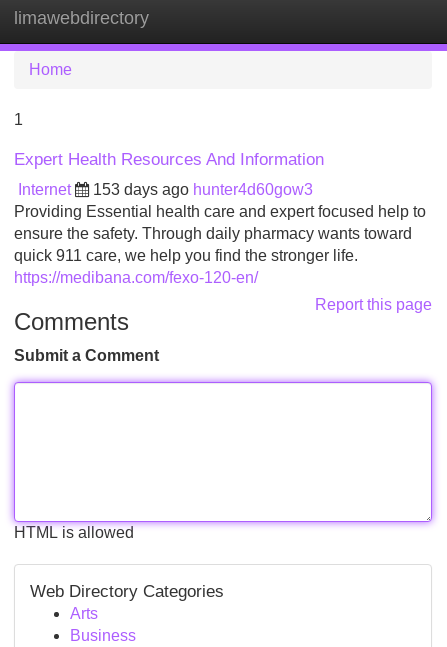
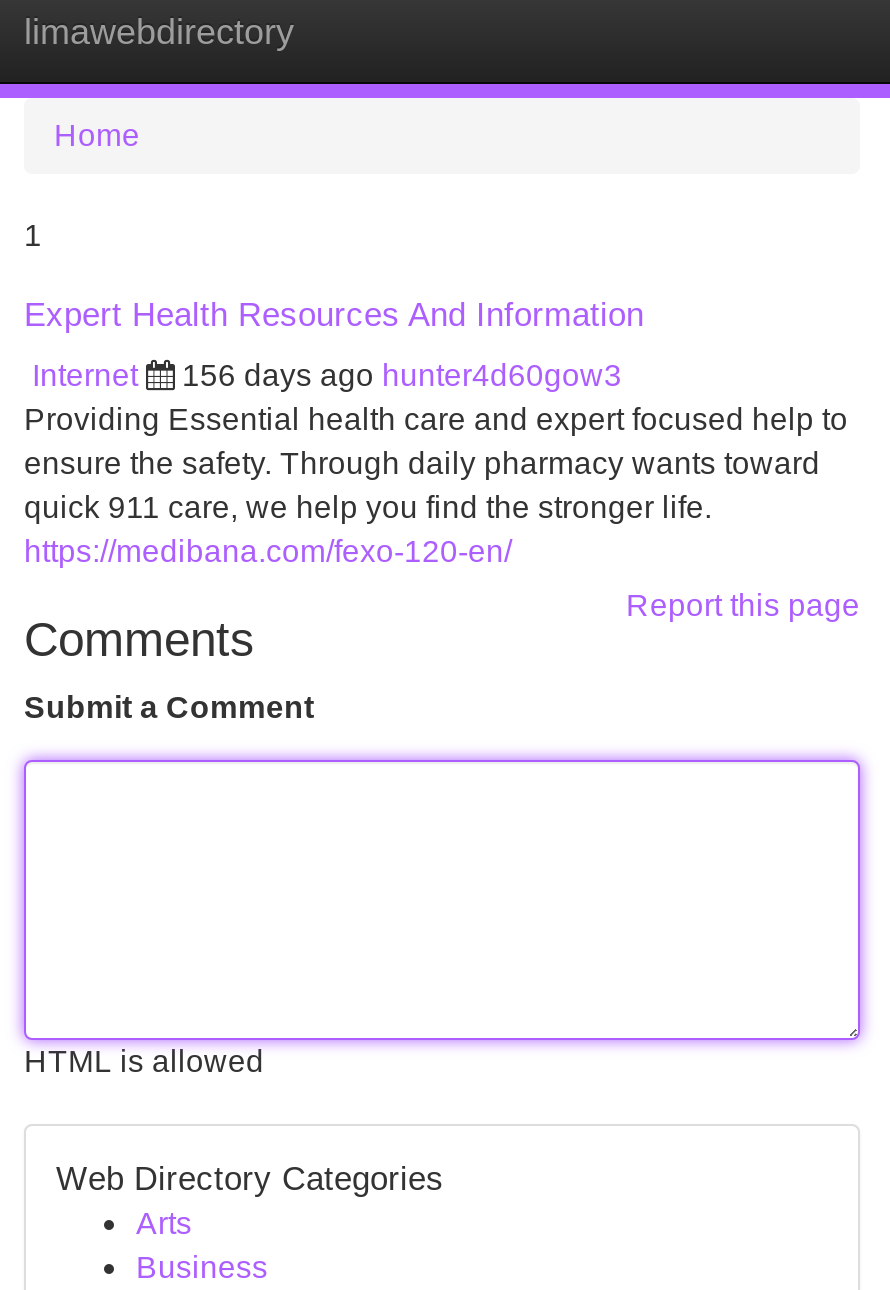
- 153 days ago hunter4d60gow3
+ 156 days ago hunter4d60gow3
